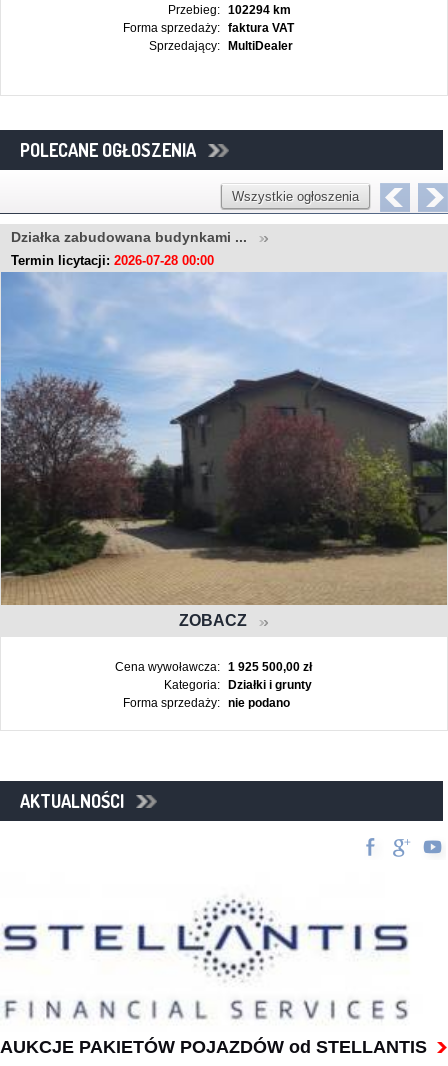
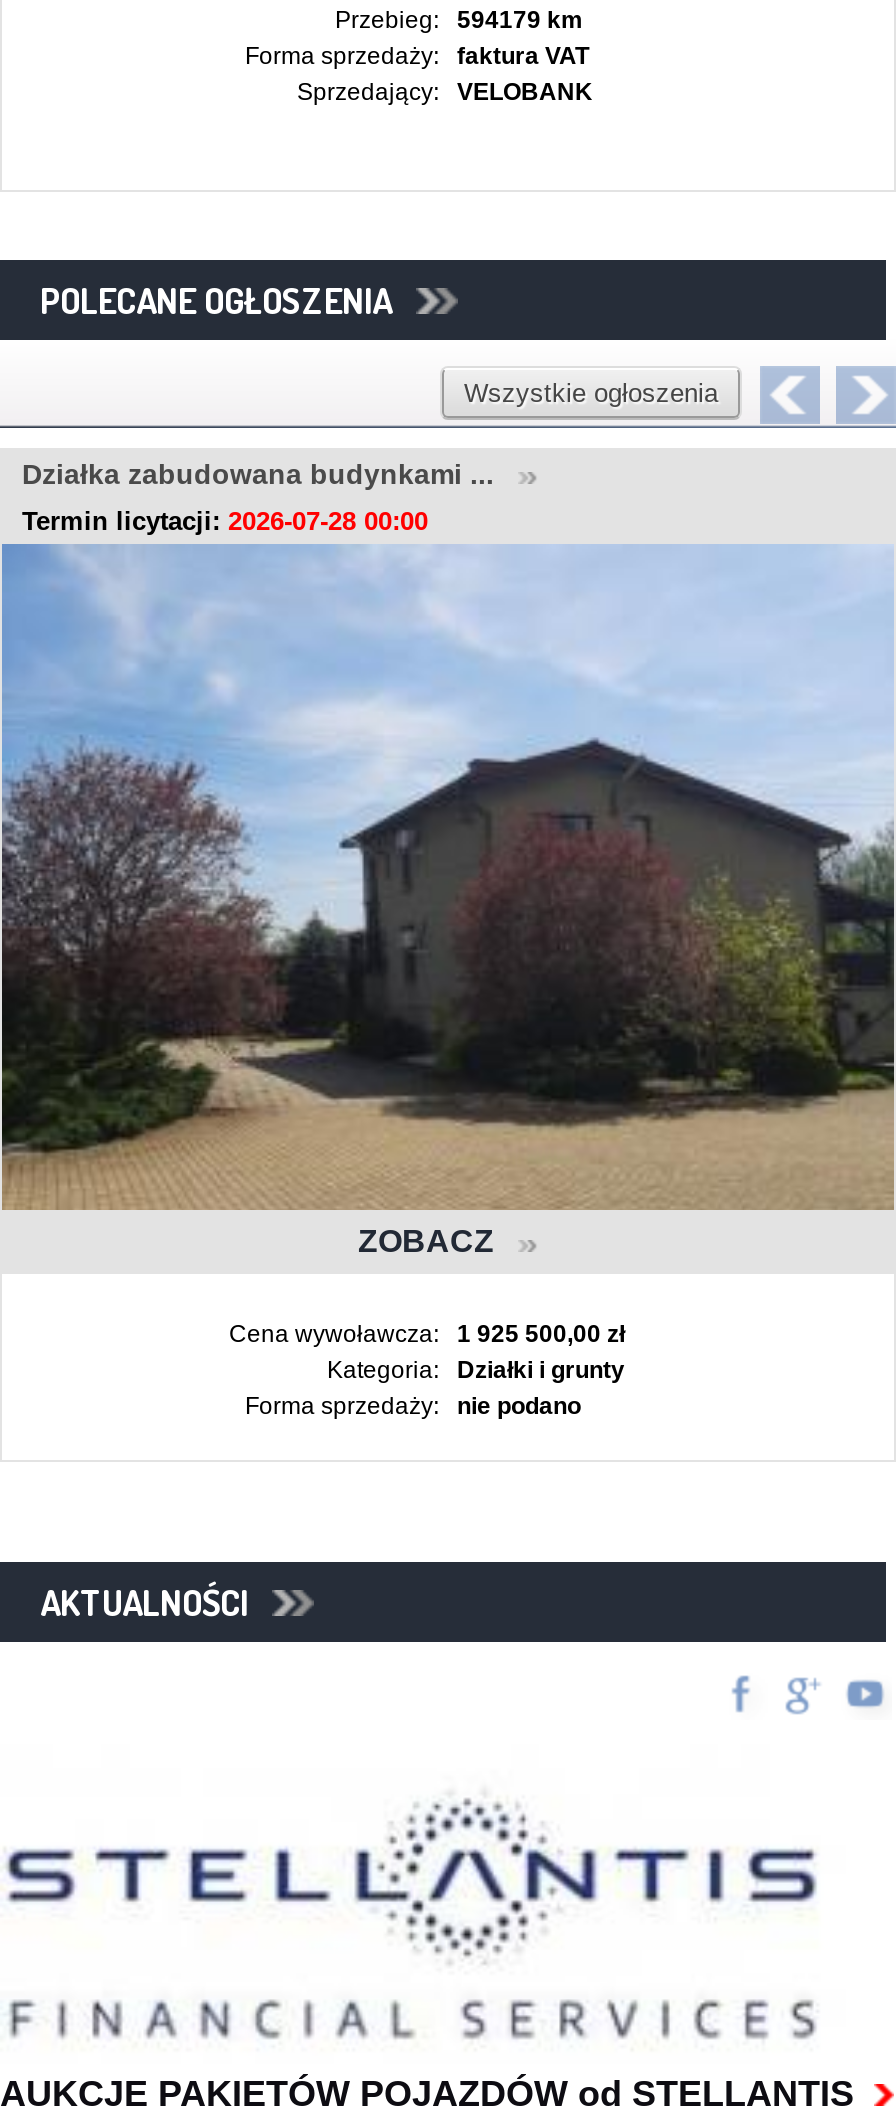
- Przebieg: 102294 km
+ Przebieg: 594179 km

- MultiDealer
+ VELOBANK
